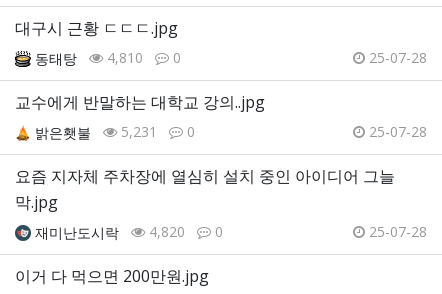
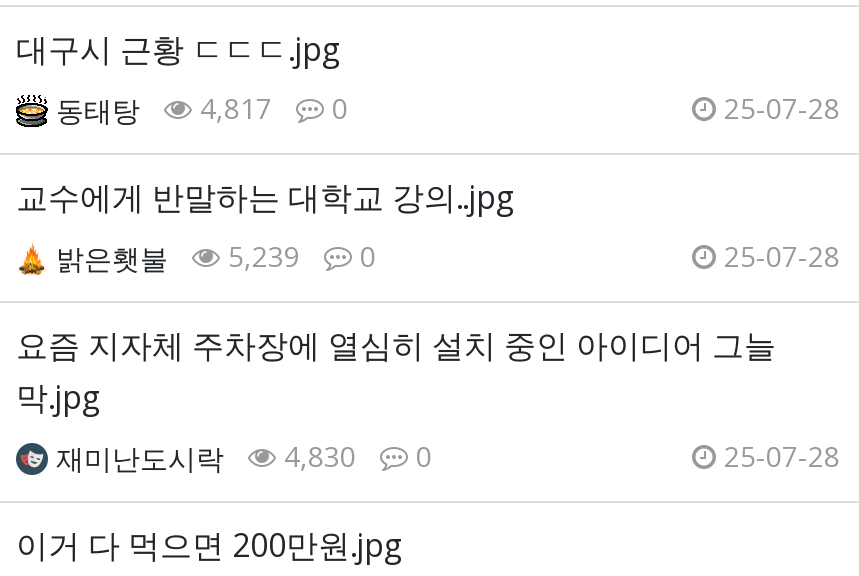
- 동태탕 4,810 0
+ 동태탕 4,817 0

- 5,231
+ 5,239

- 재미난도시락 4,820 0
+ 재미난도시락 4,830 0
